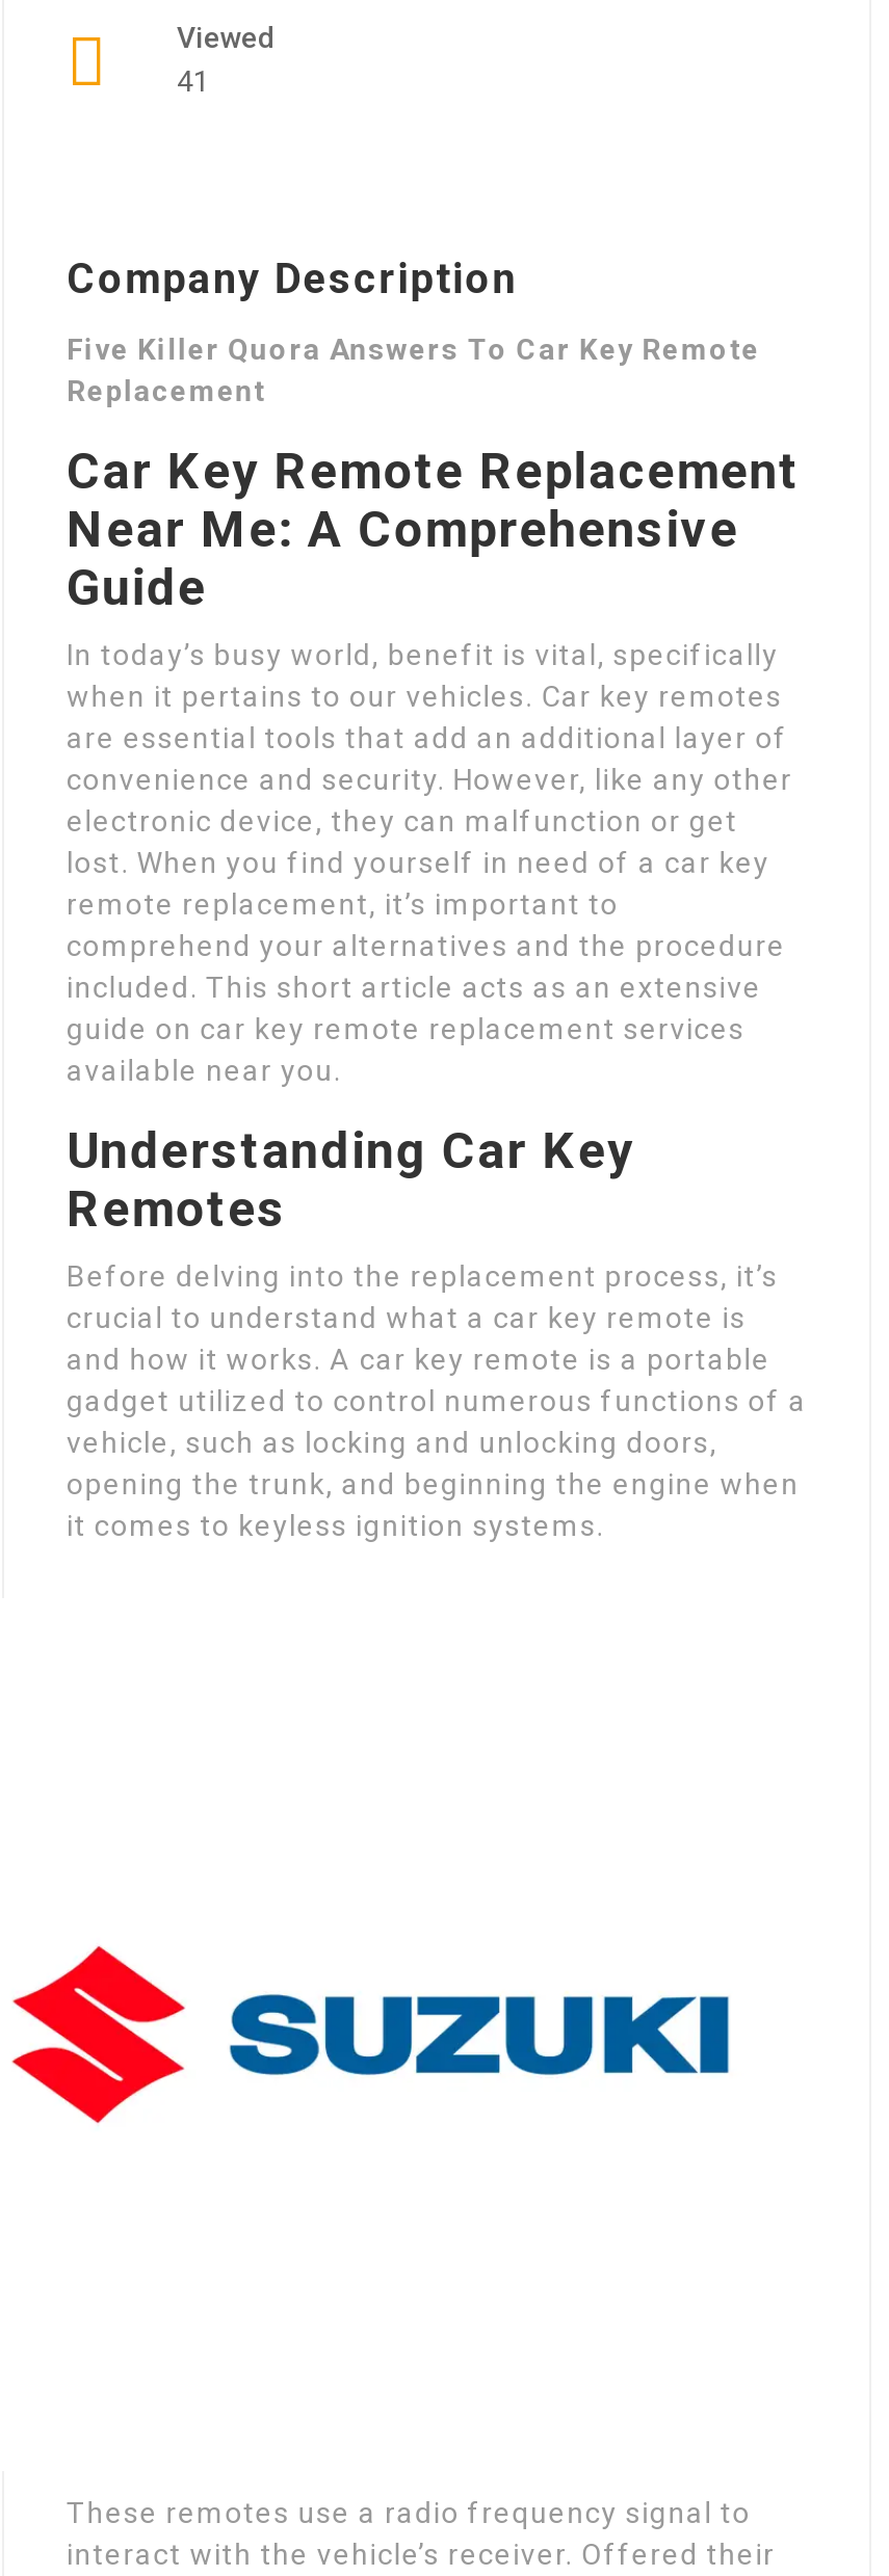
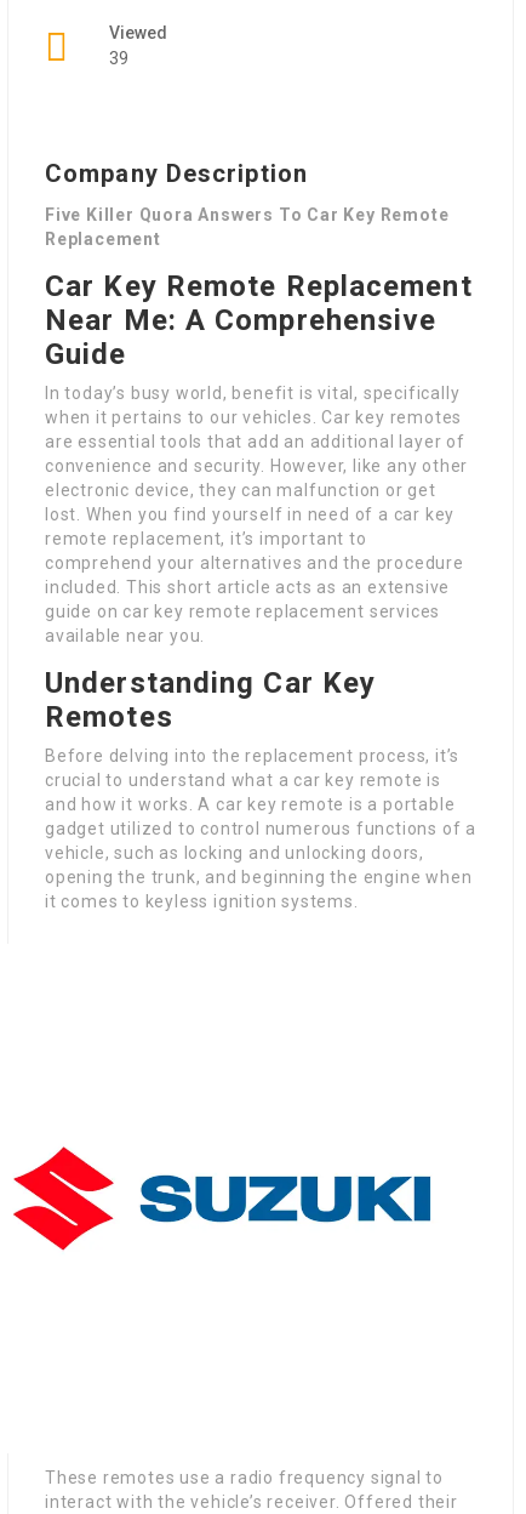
- 41
+ 39
